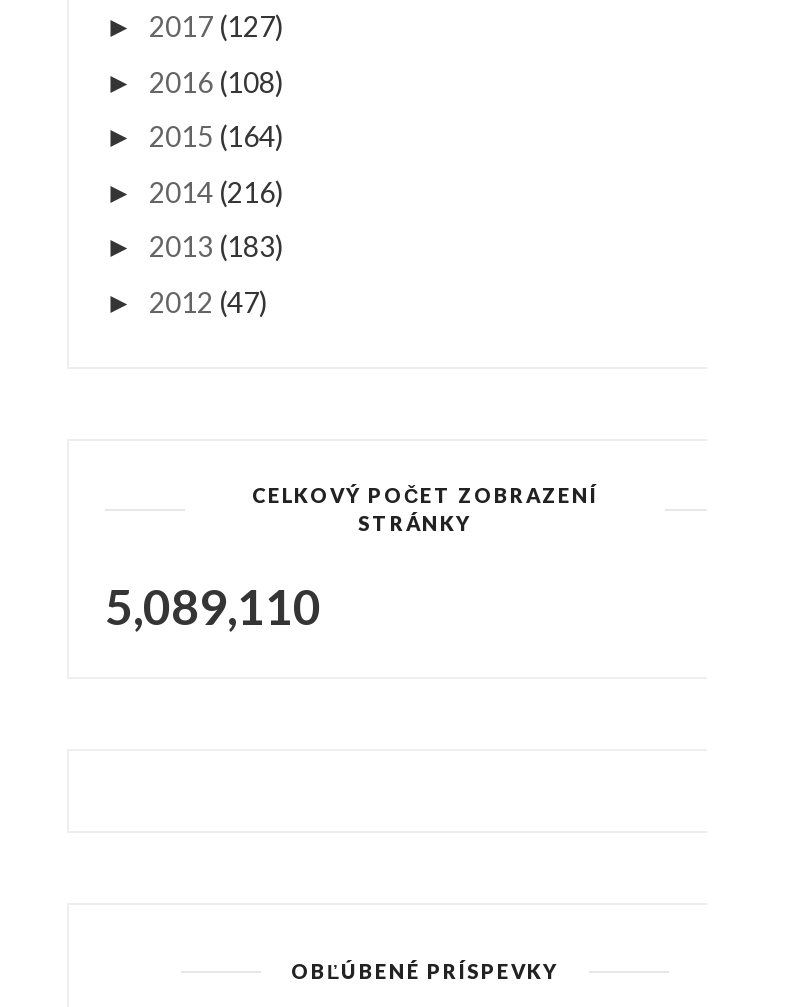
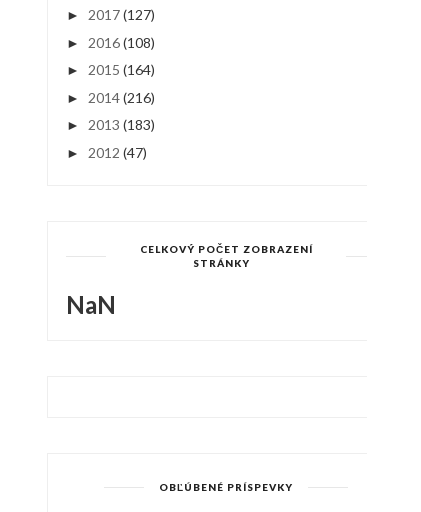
- 5,089,110
+ NaN
